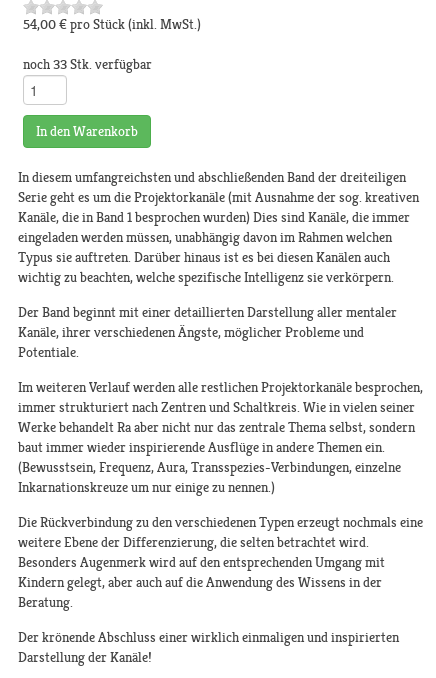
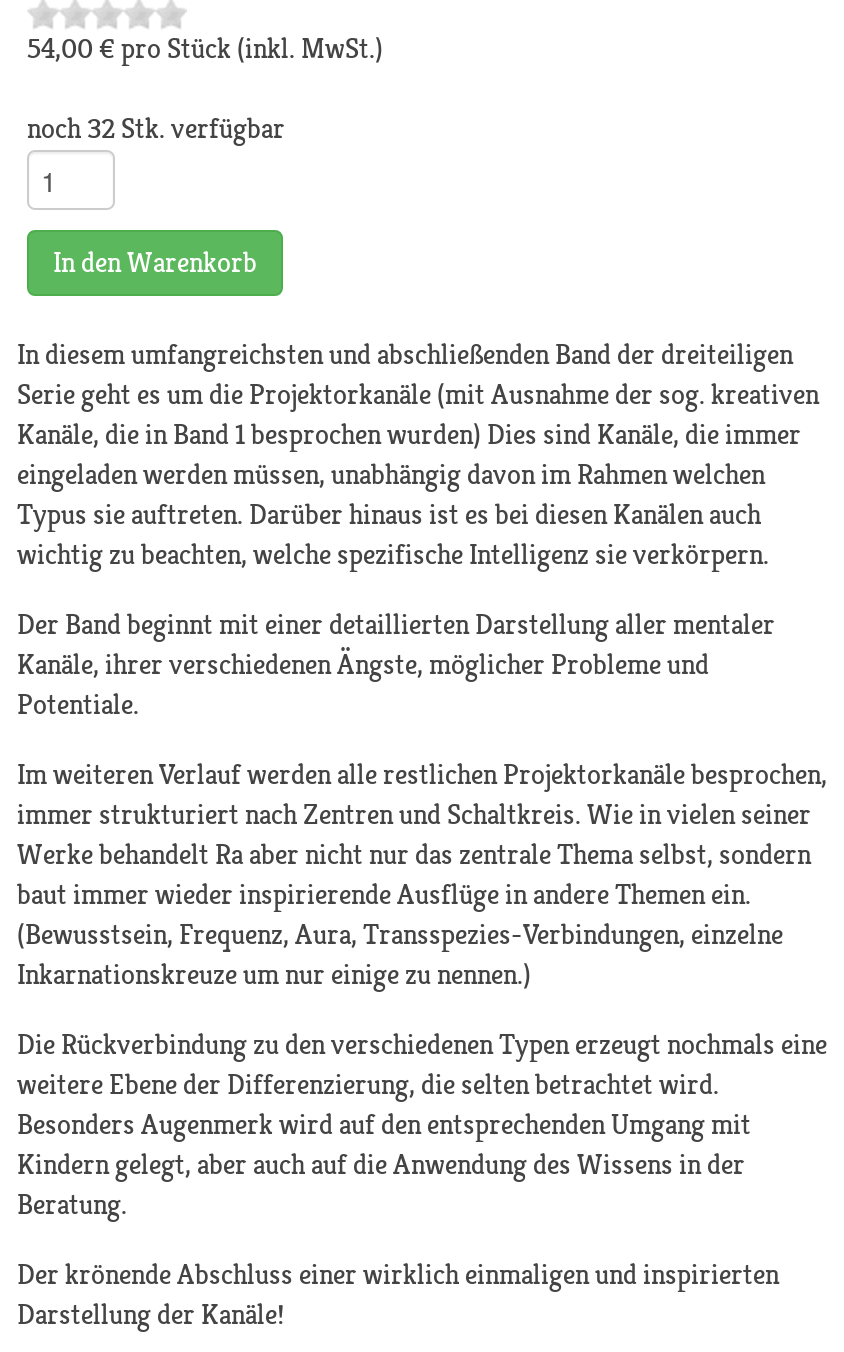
- noch 33 Stk. verfügbar
+ noch 32 Stk. verfügbar
